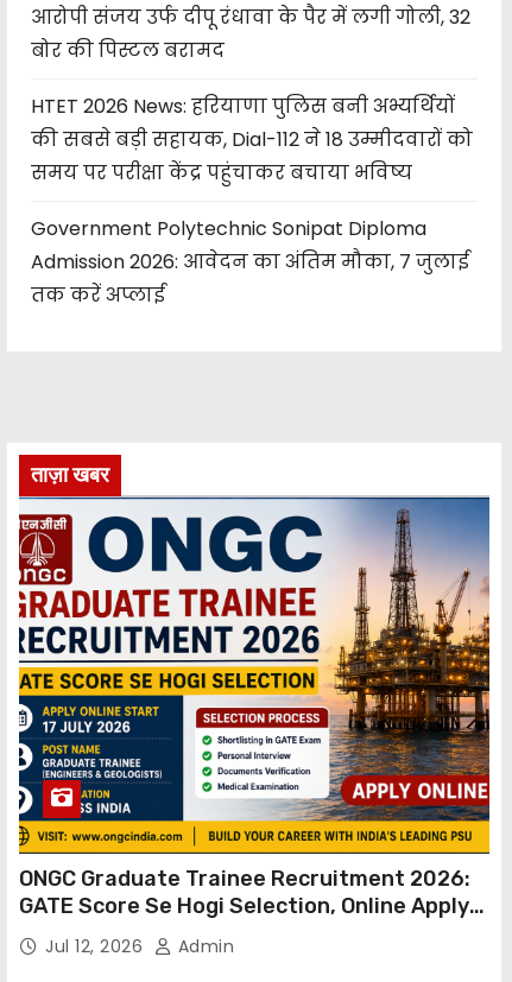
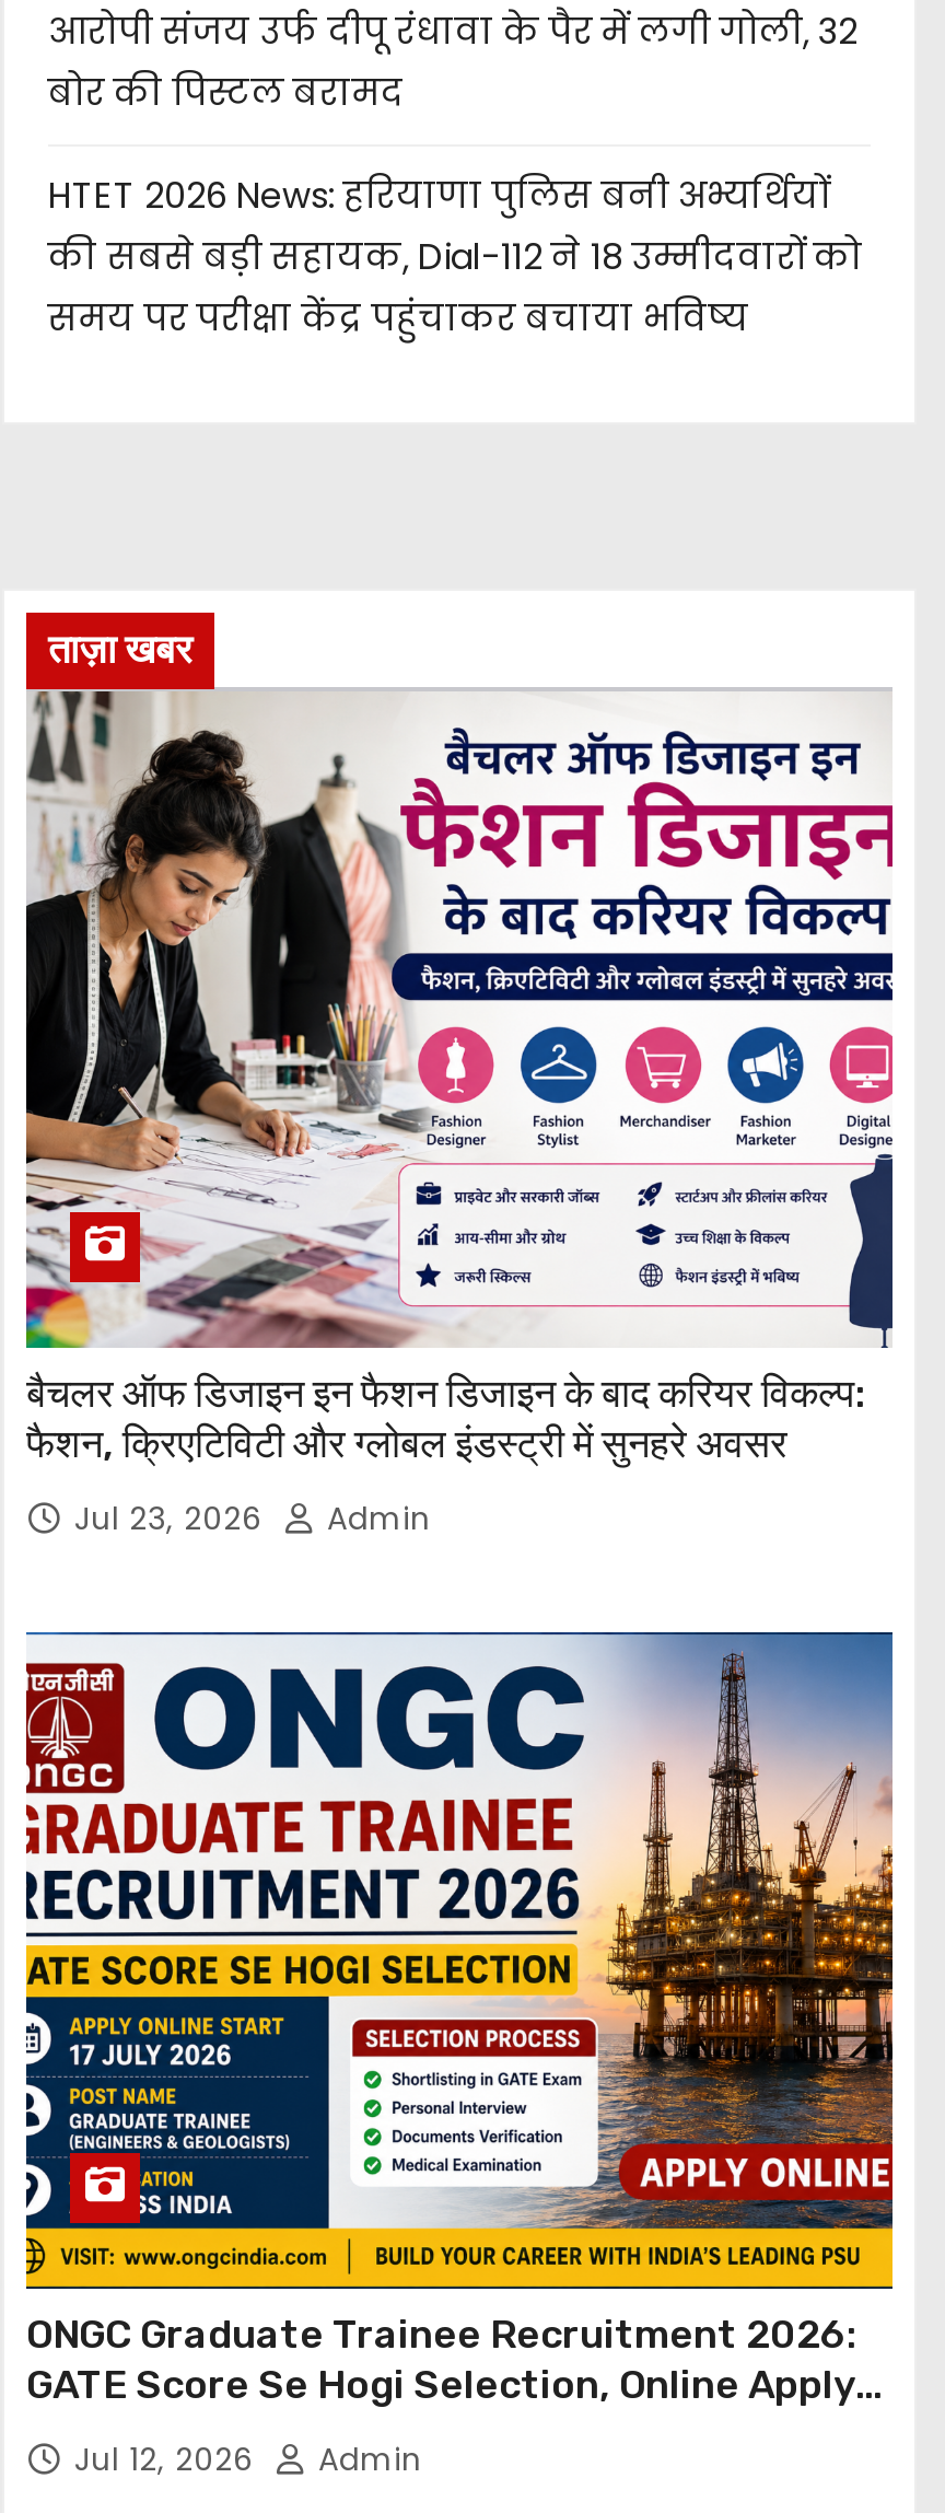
- Government Polytechnic Sonipat Diploma
- Admission 2026: आवेदन का अंतिम मौका, 7 जुलाई
- तक करें अप्लाई

moved up: ताज़ा खबर

+ [image]
+ बैचलर ऑफ डिजाइन इन फैशन डिजाइन के बाद करियर विकल्प:
+ फैशन, क्रिएटिविटी और ग्लोबल इंडस्ट्री में सुनहरे अवसर
+ Jul 23, 2026
+ Admin
